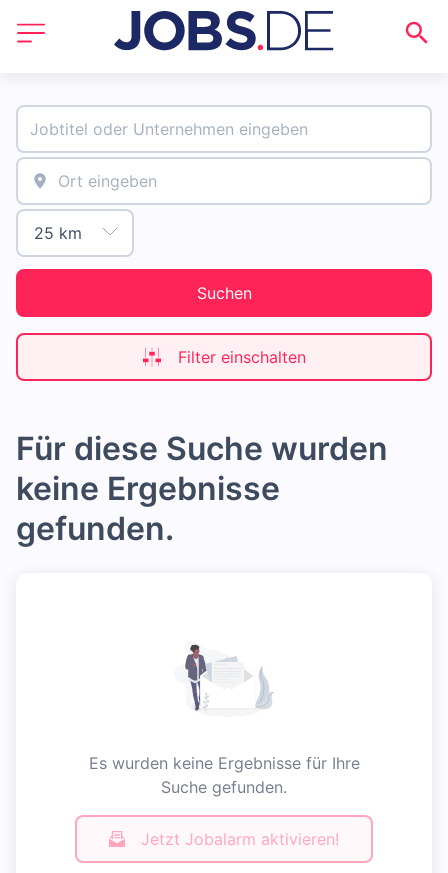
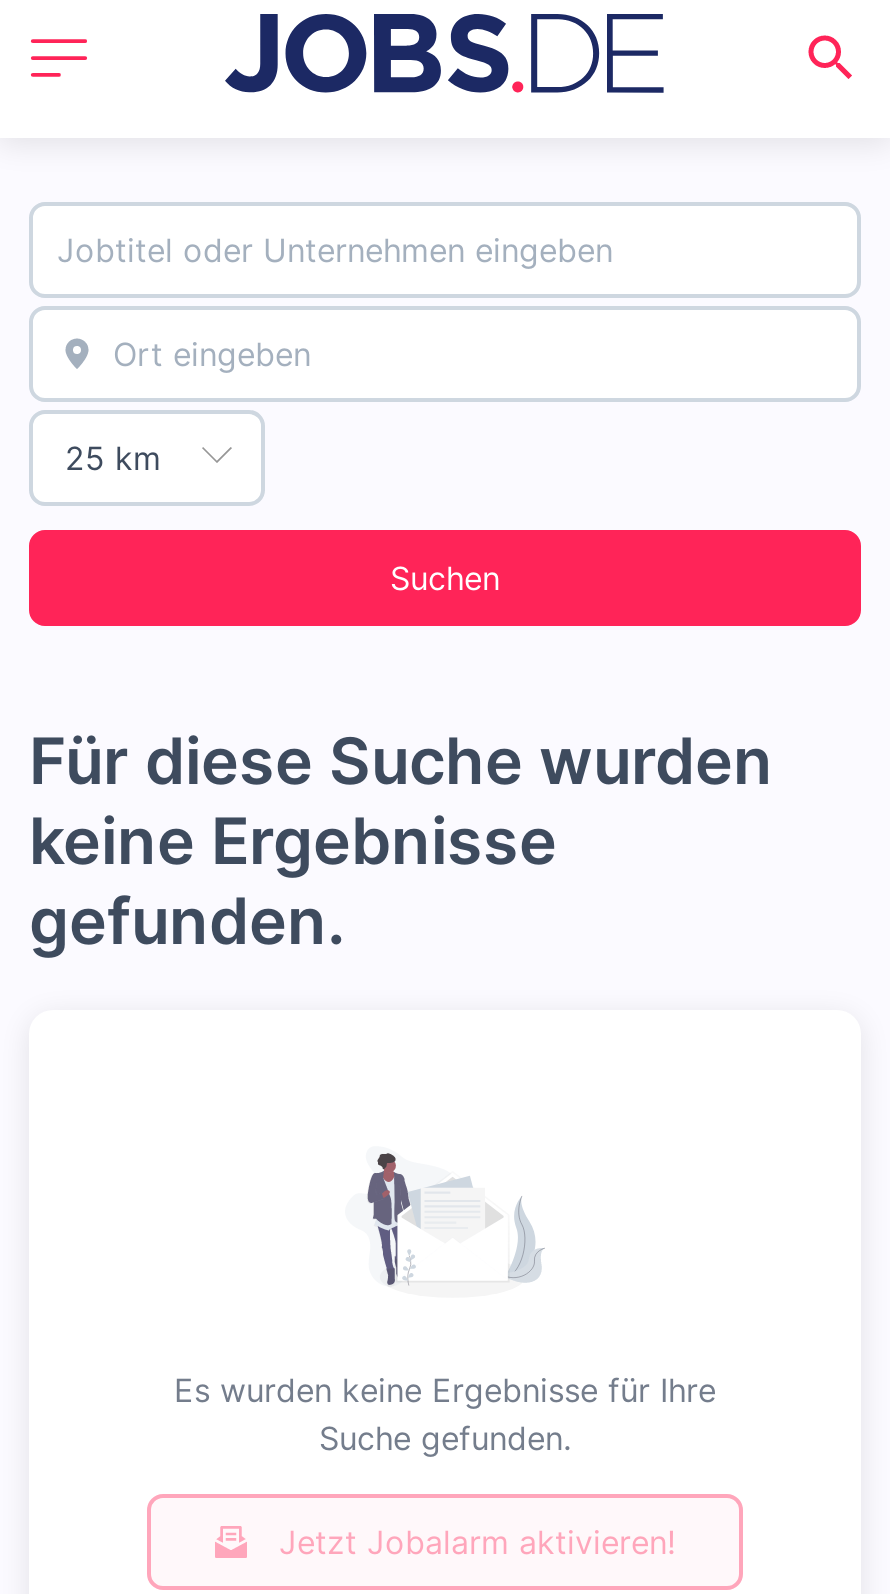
- Filter einschalten
